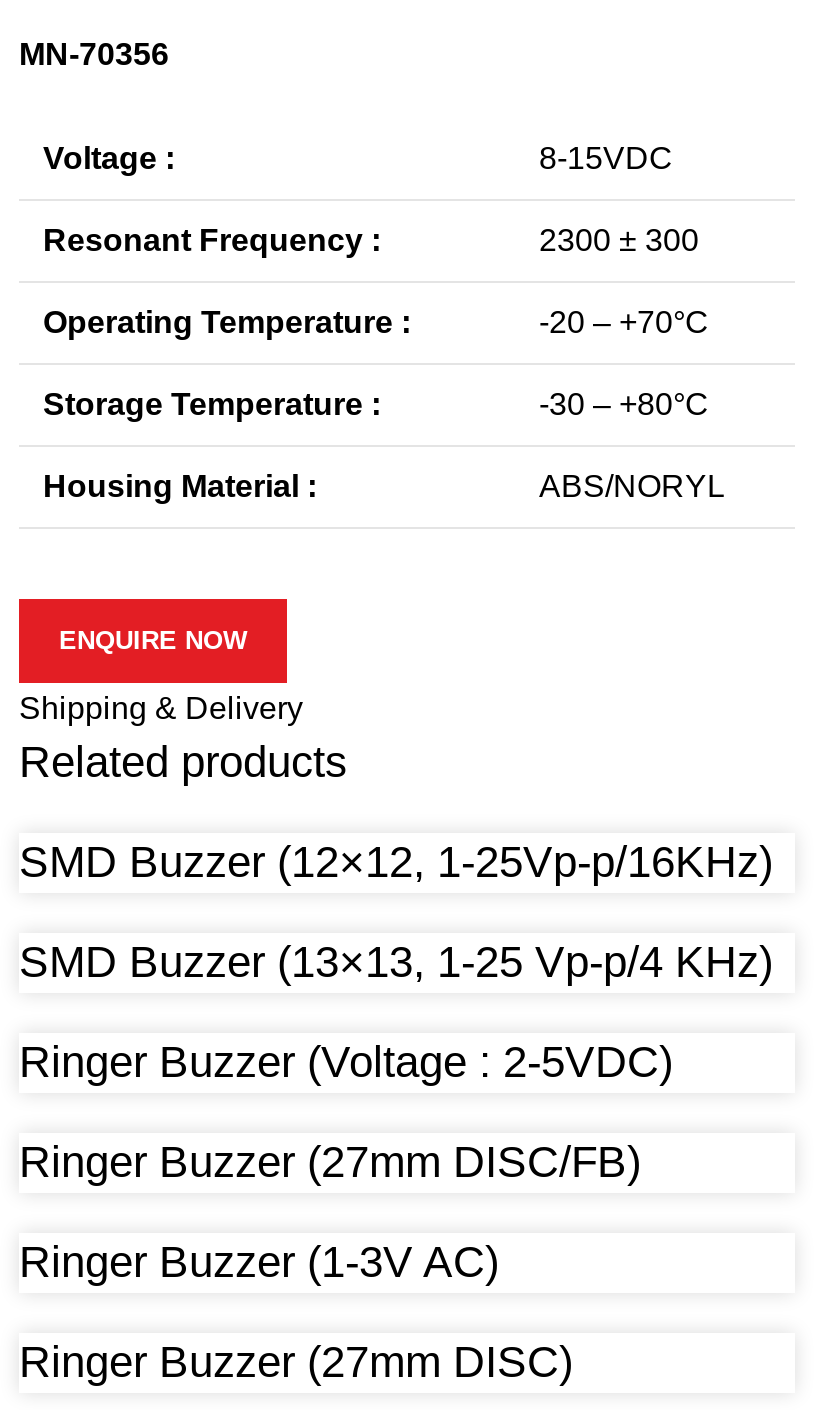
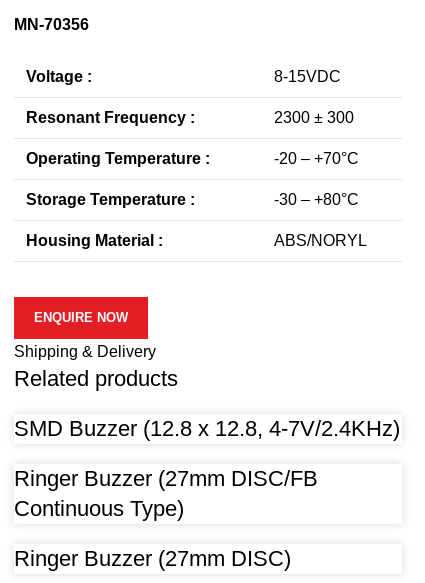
- SMD Buzzer (12×12, 1-25Vp-p/16KHz)
- SMD Buzzer (13×13, 1-25 Vp-p/4 KHz)
- Ringer Buzzer (Voltage : 2-5VDC)
- Ringer Buzzer (27mm DISC/FB)
- Ringer Buzzer (1-3V AC)
+ SMD Buzzer (12.8 x 12.8, 4-7V/2.4KHz)
+ Ringer Buzzer (27mm DISC/FB
+ Continuous Type)
